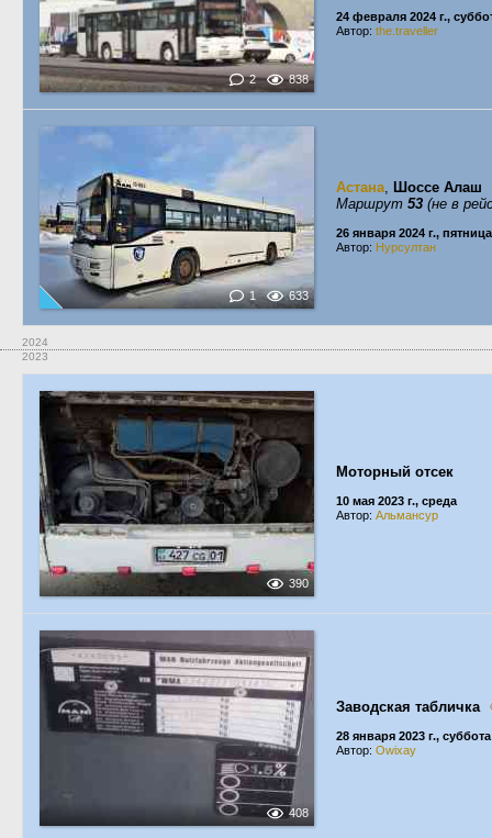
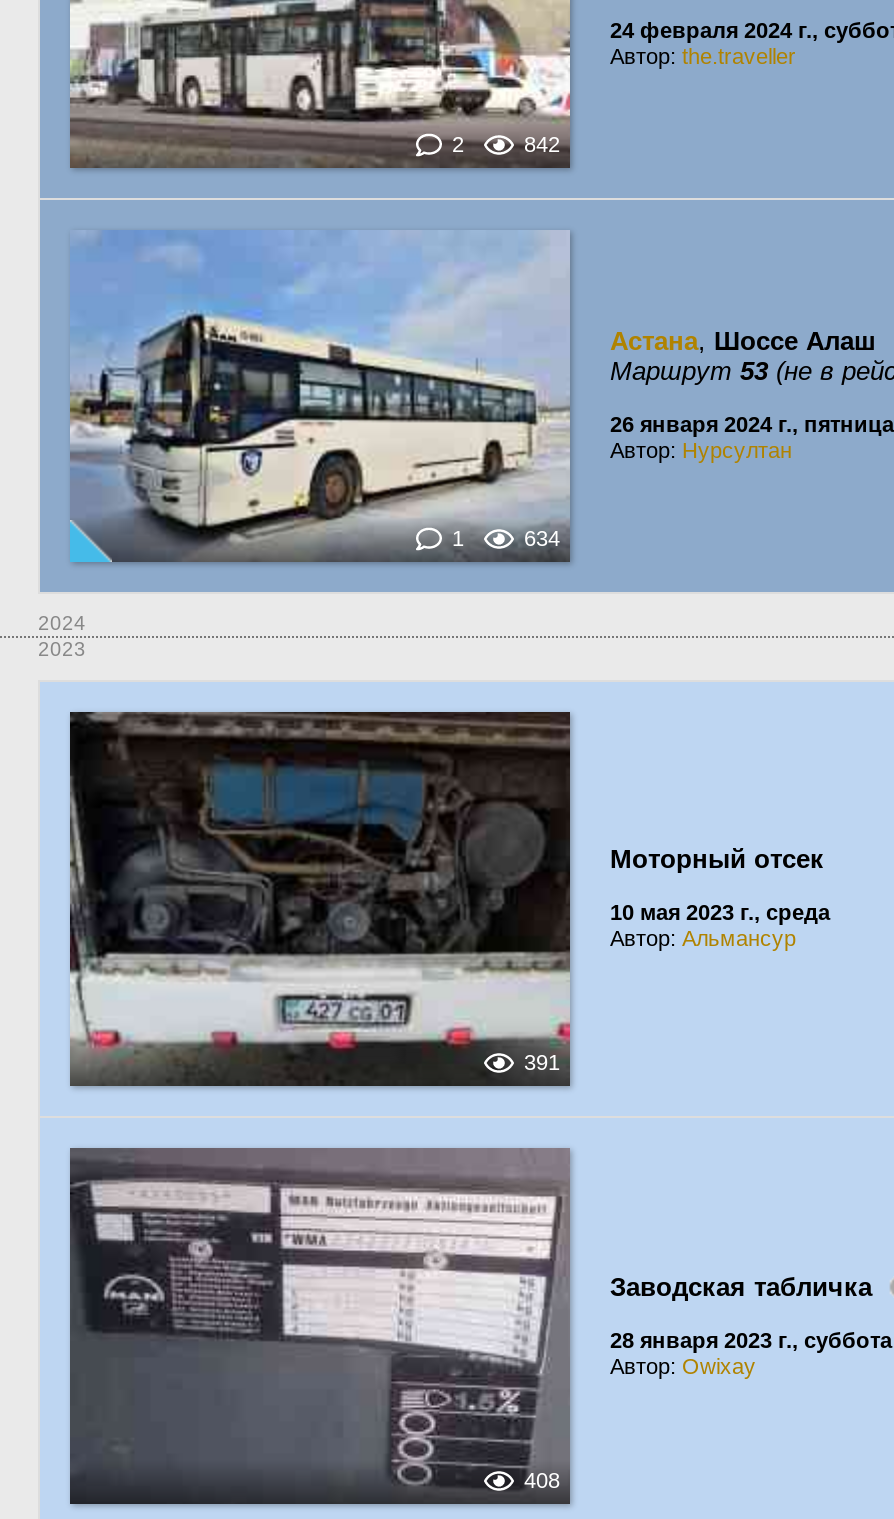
- 838
+ 842

- 633
+ 634

- 390
+ 391
